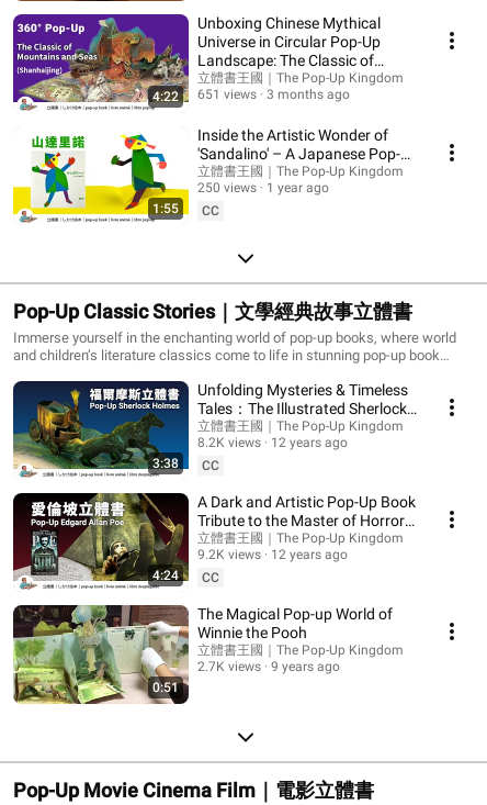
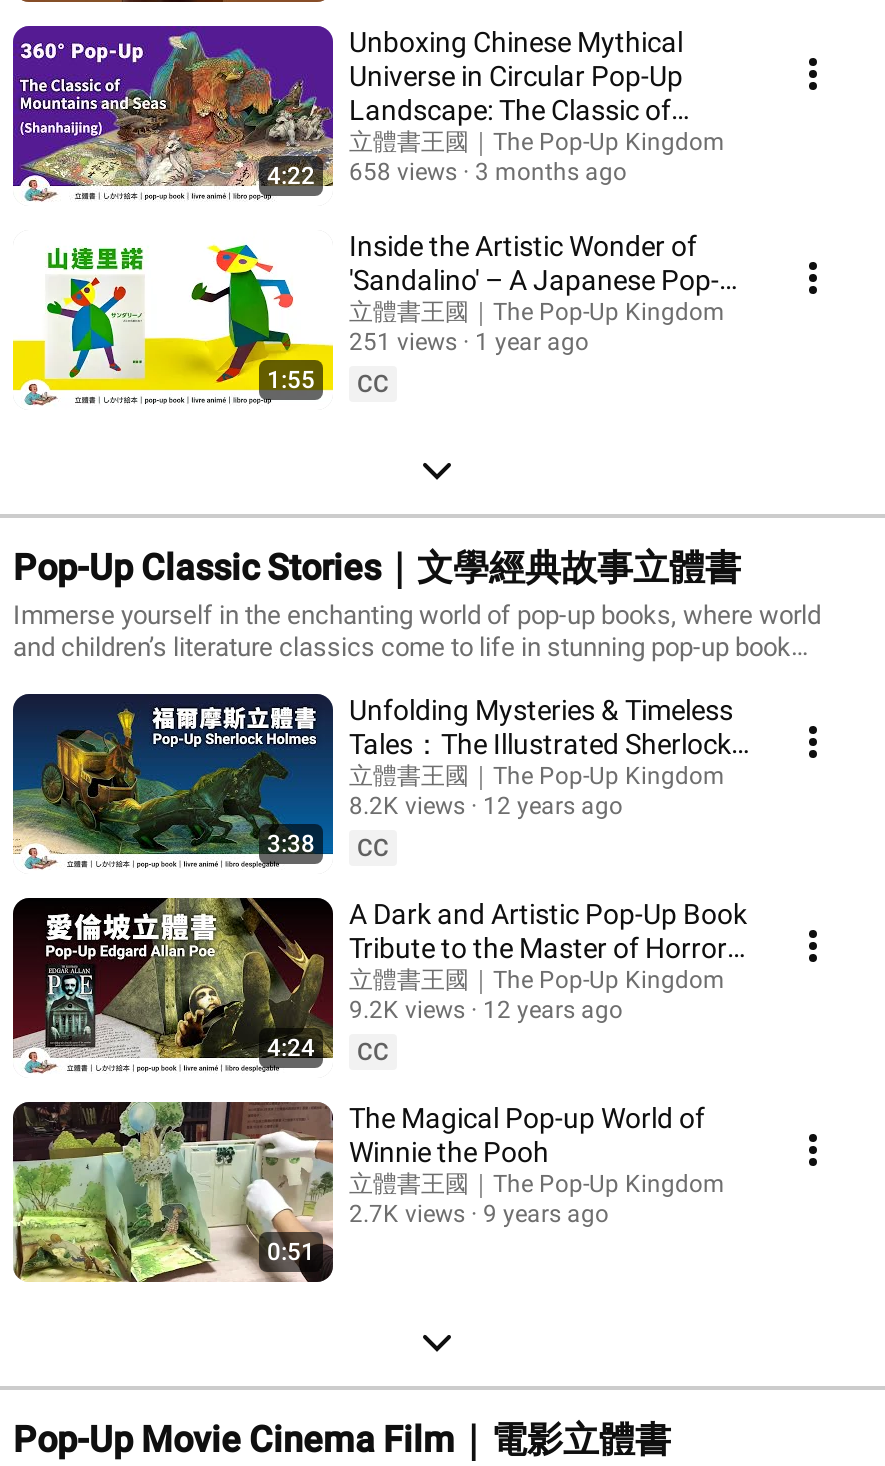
- 4:22 651 views 3 months ago
+ 4:22 658 views 3 months ago

- 250 views 1 year ago
+ 251 views 1 year ago
